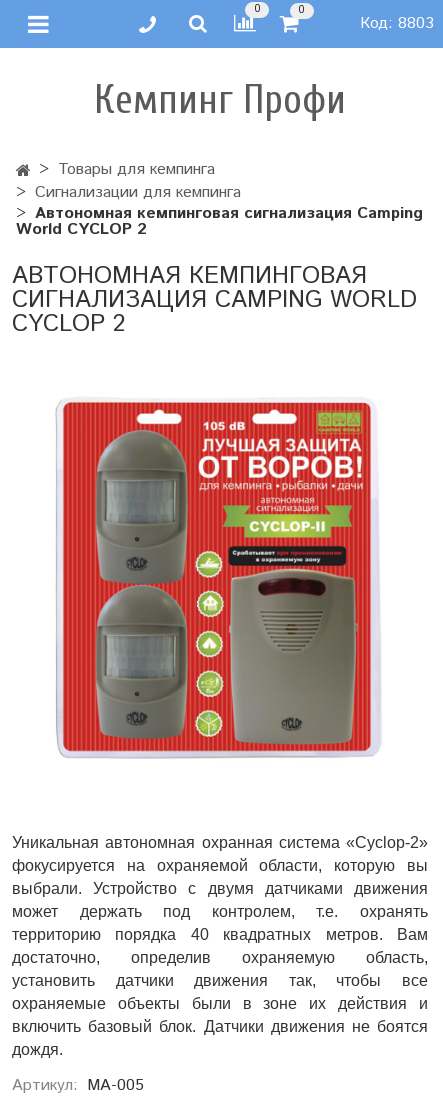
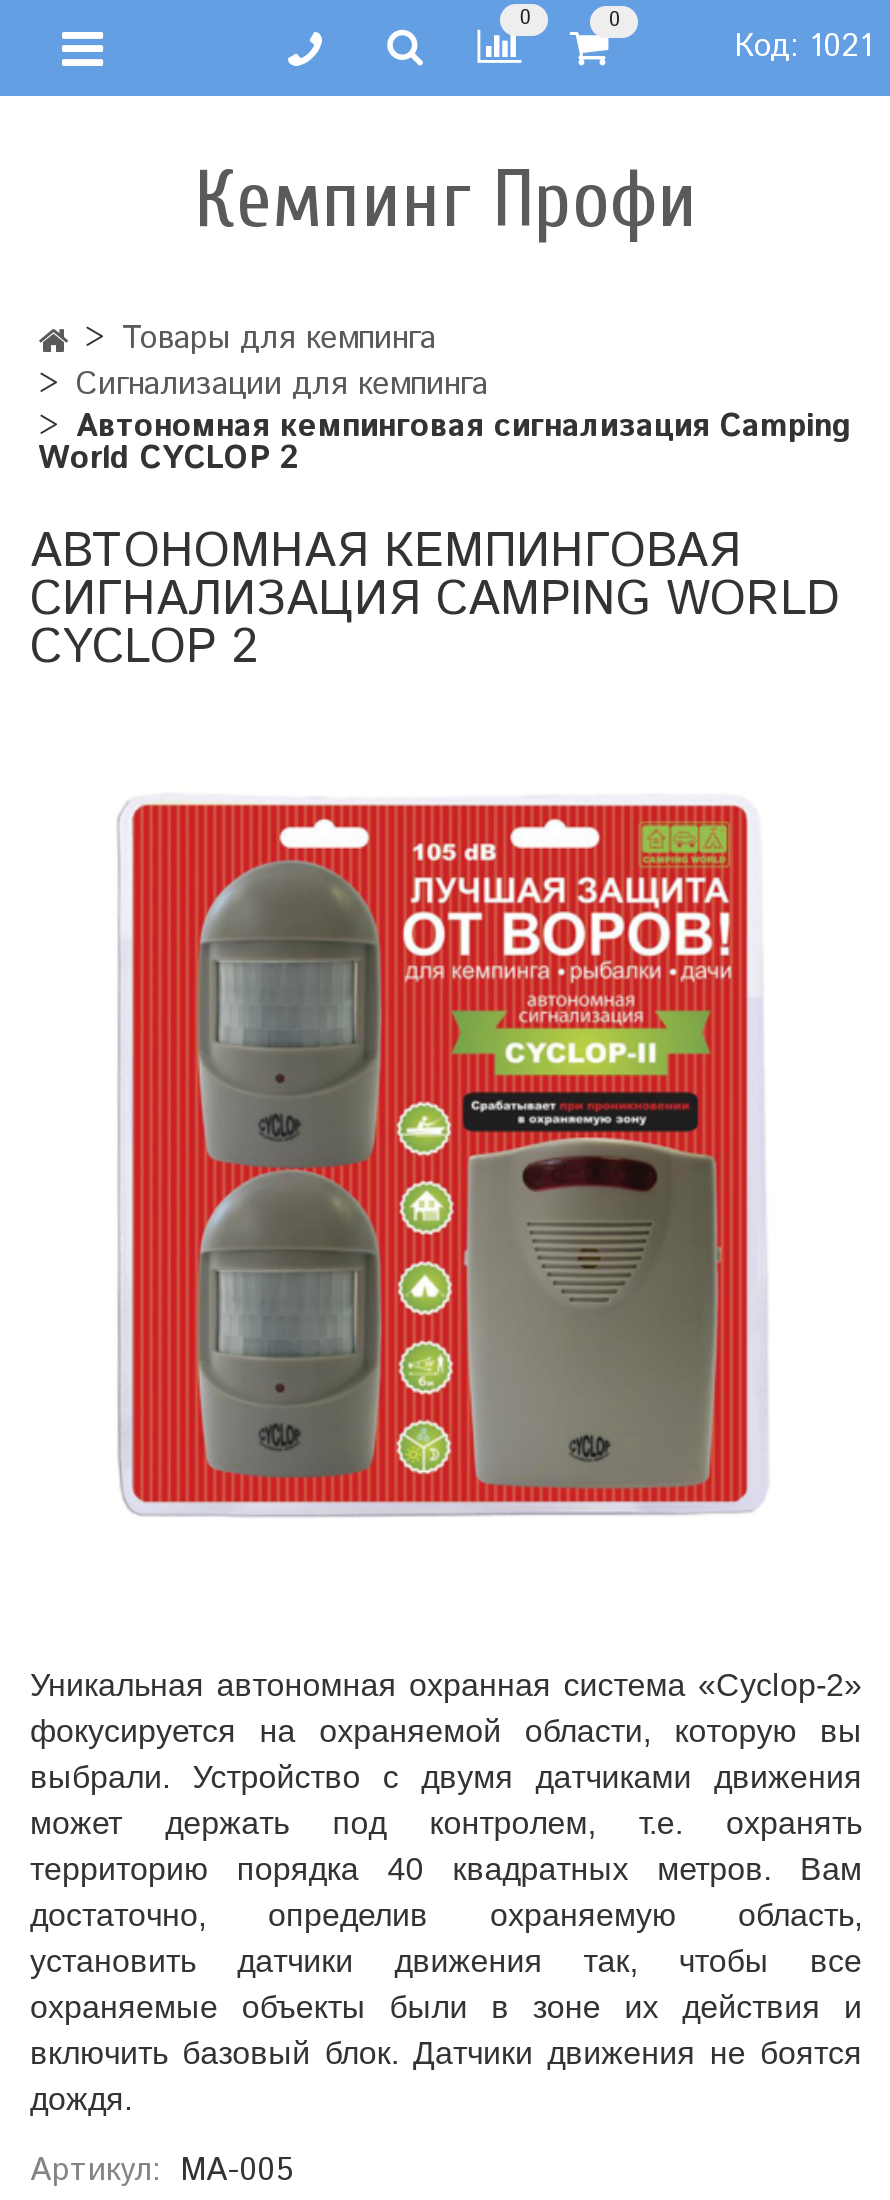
- Код: 8803
+ Код: 1021
